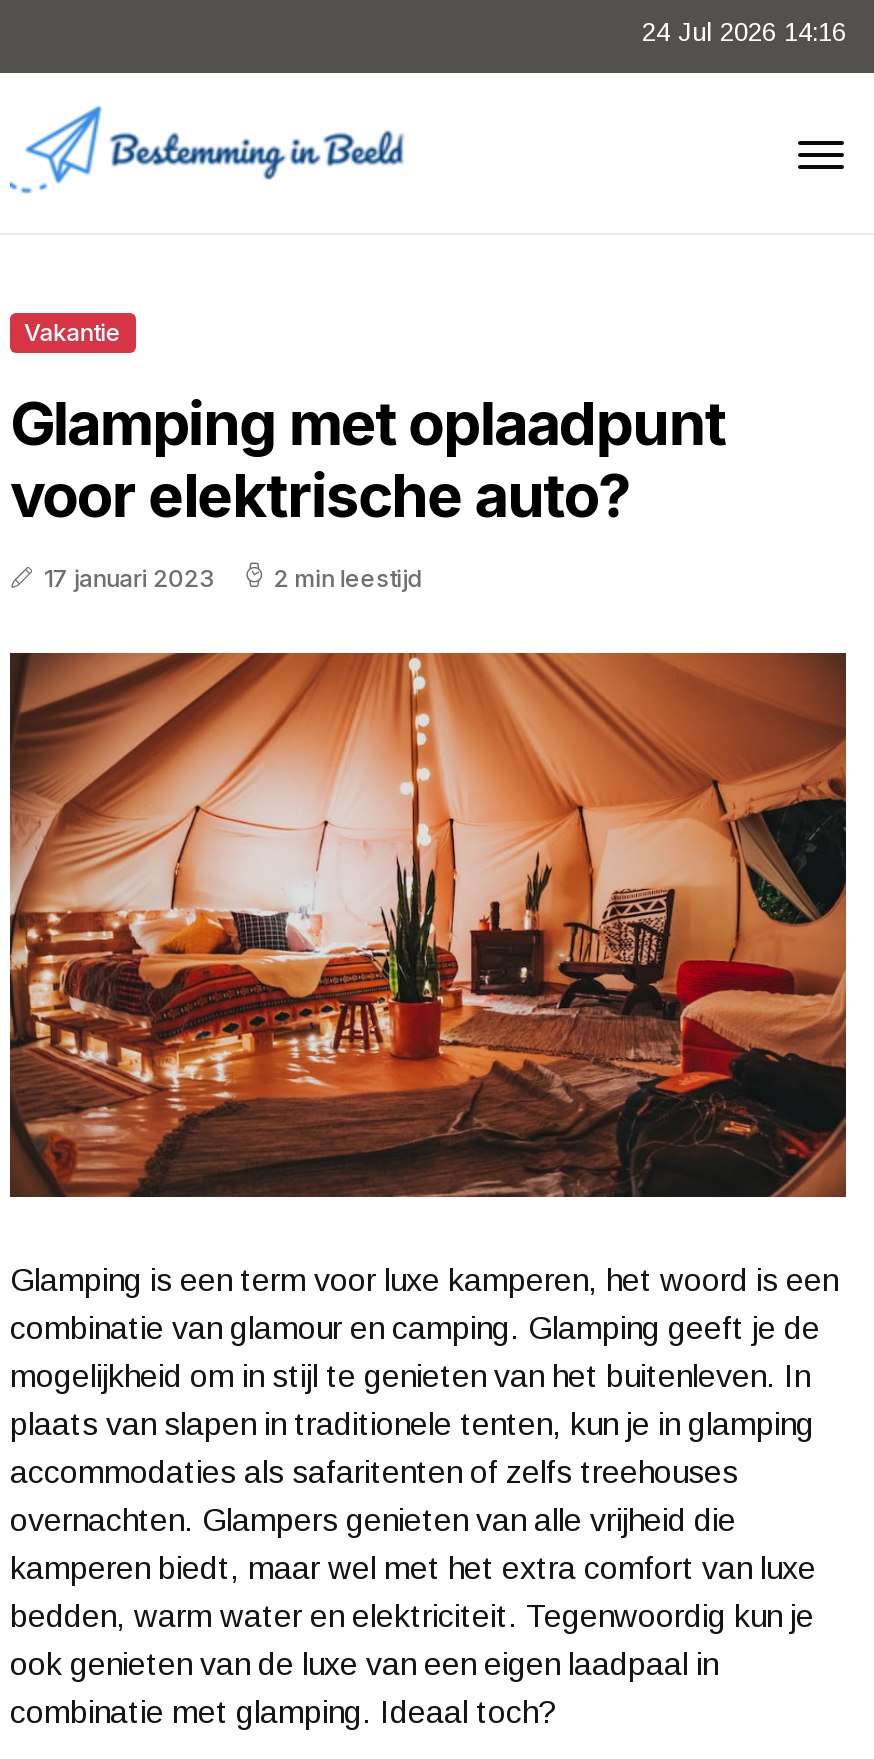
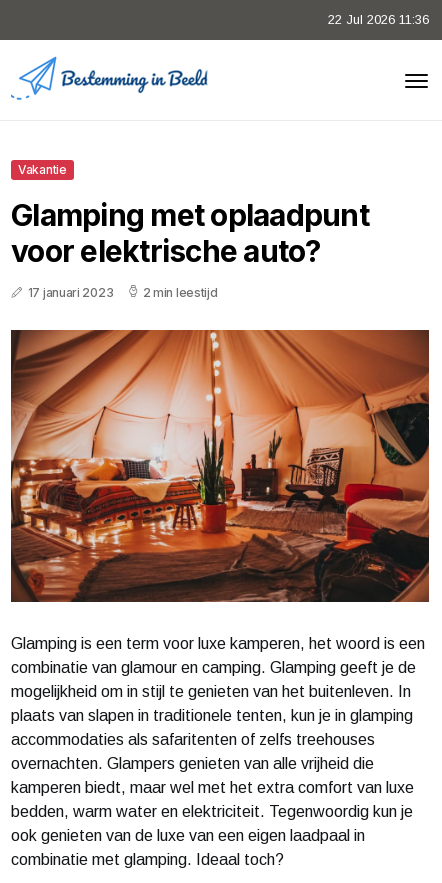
- 24 Jul 2026 14:16
+ 22 Jul 2026 11:36
